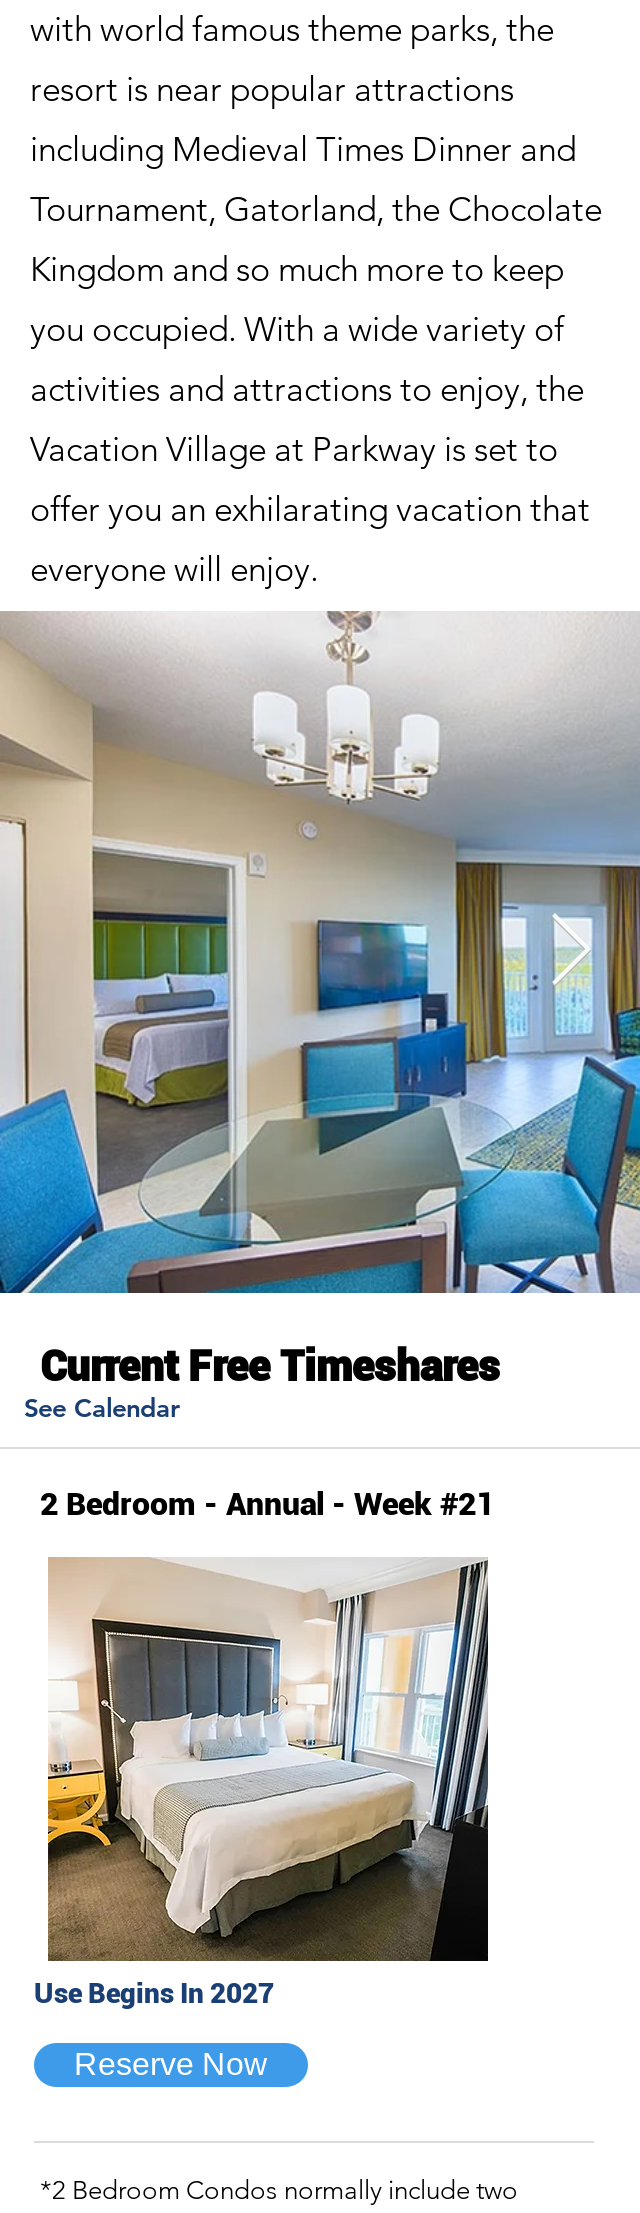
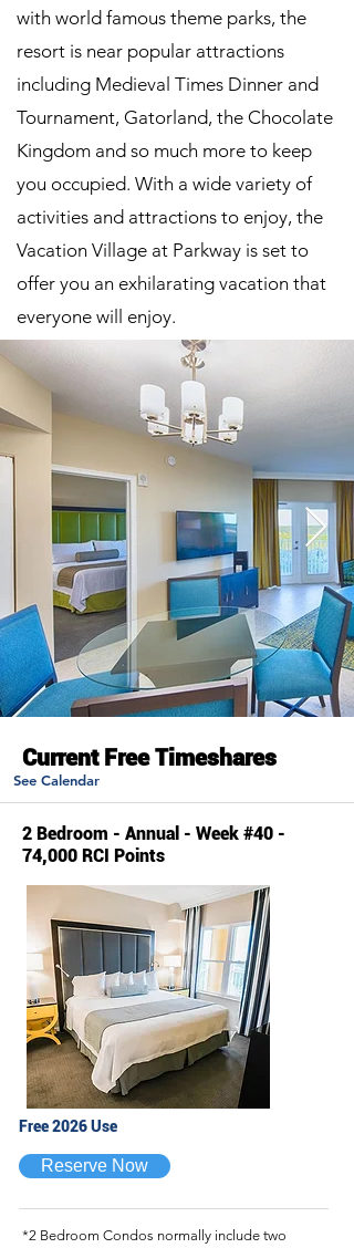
- 2 Bedroom - Annual - Week #21
+ 2 Bedroom - Annual - Week #40 -
+ 74,000 RCI Points

- Use Begins In 2027
+ Free 2026 Use
